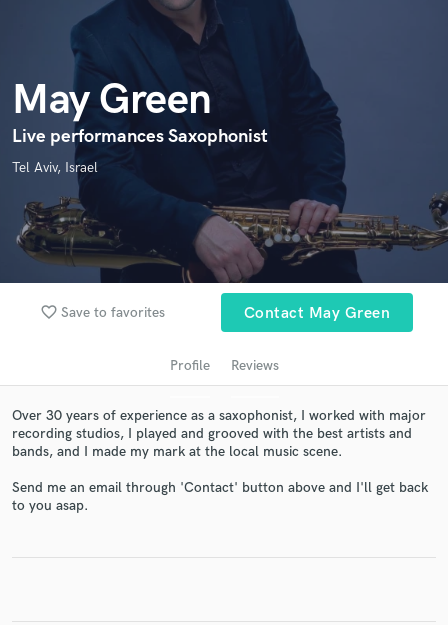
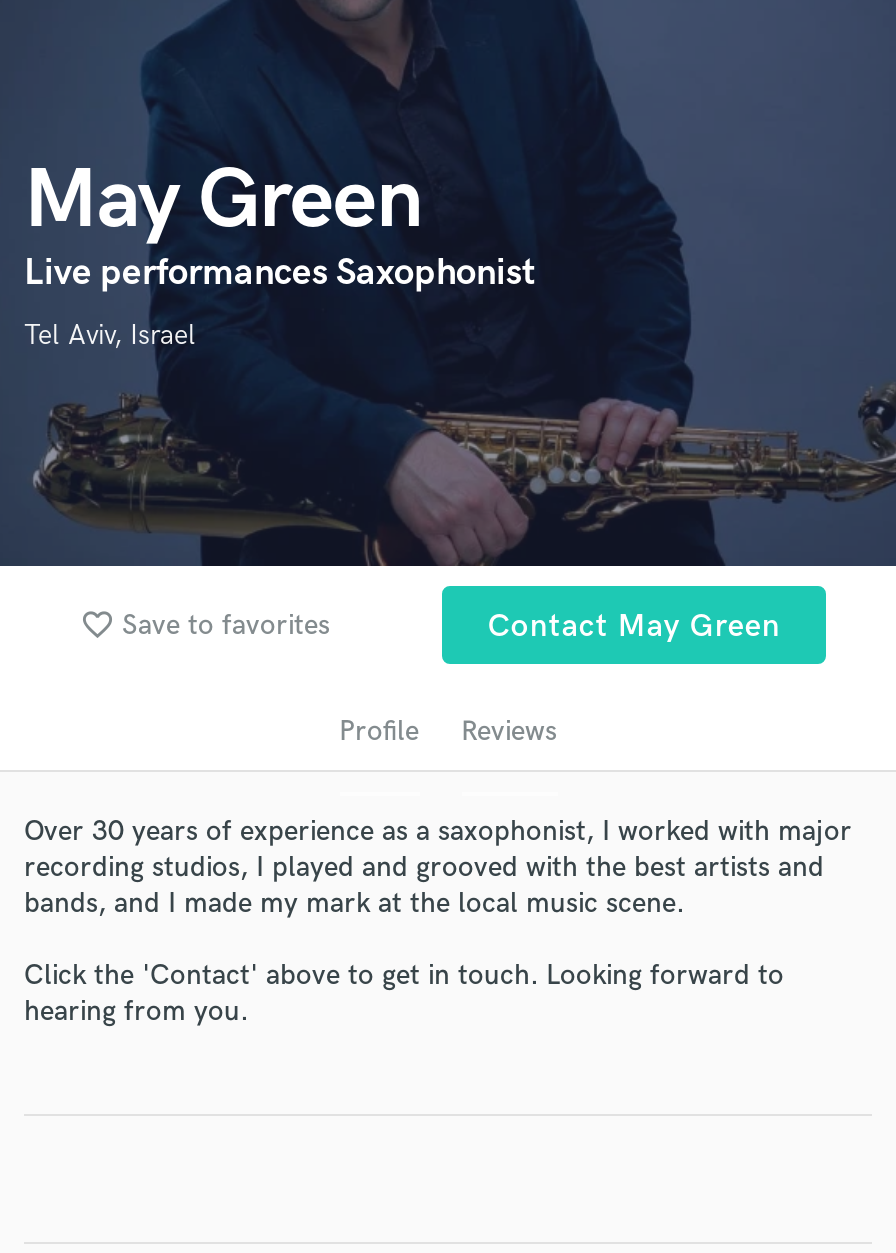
- Send me an email through 'Contact' button above and I'll get back
- to you asap.
+ Click the 'Contact' above to get in touch. Looking forward to
+ hearing from you.
